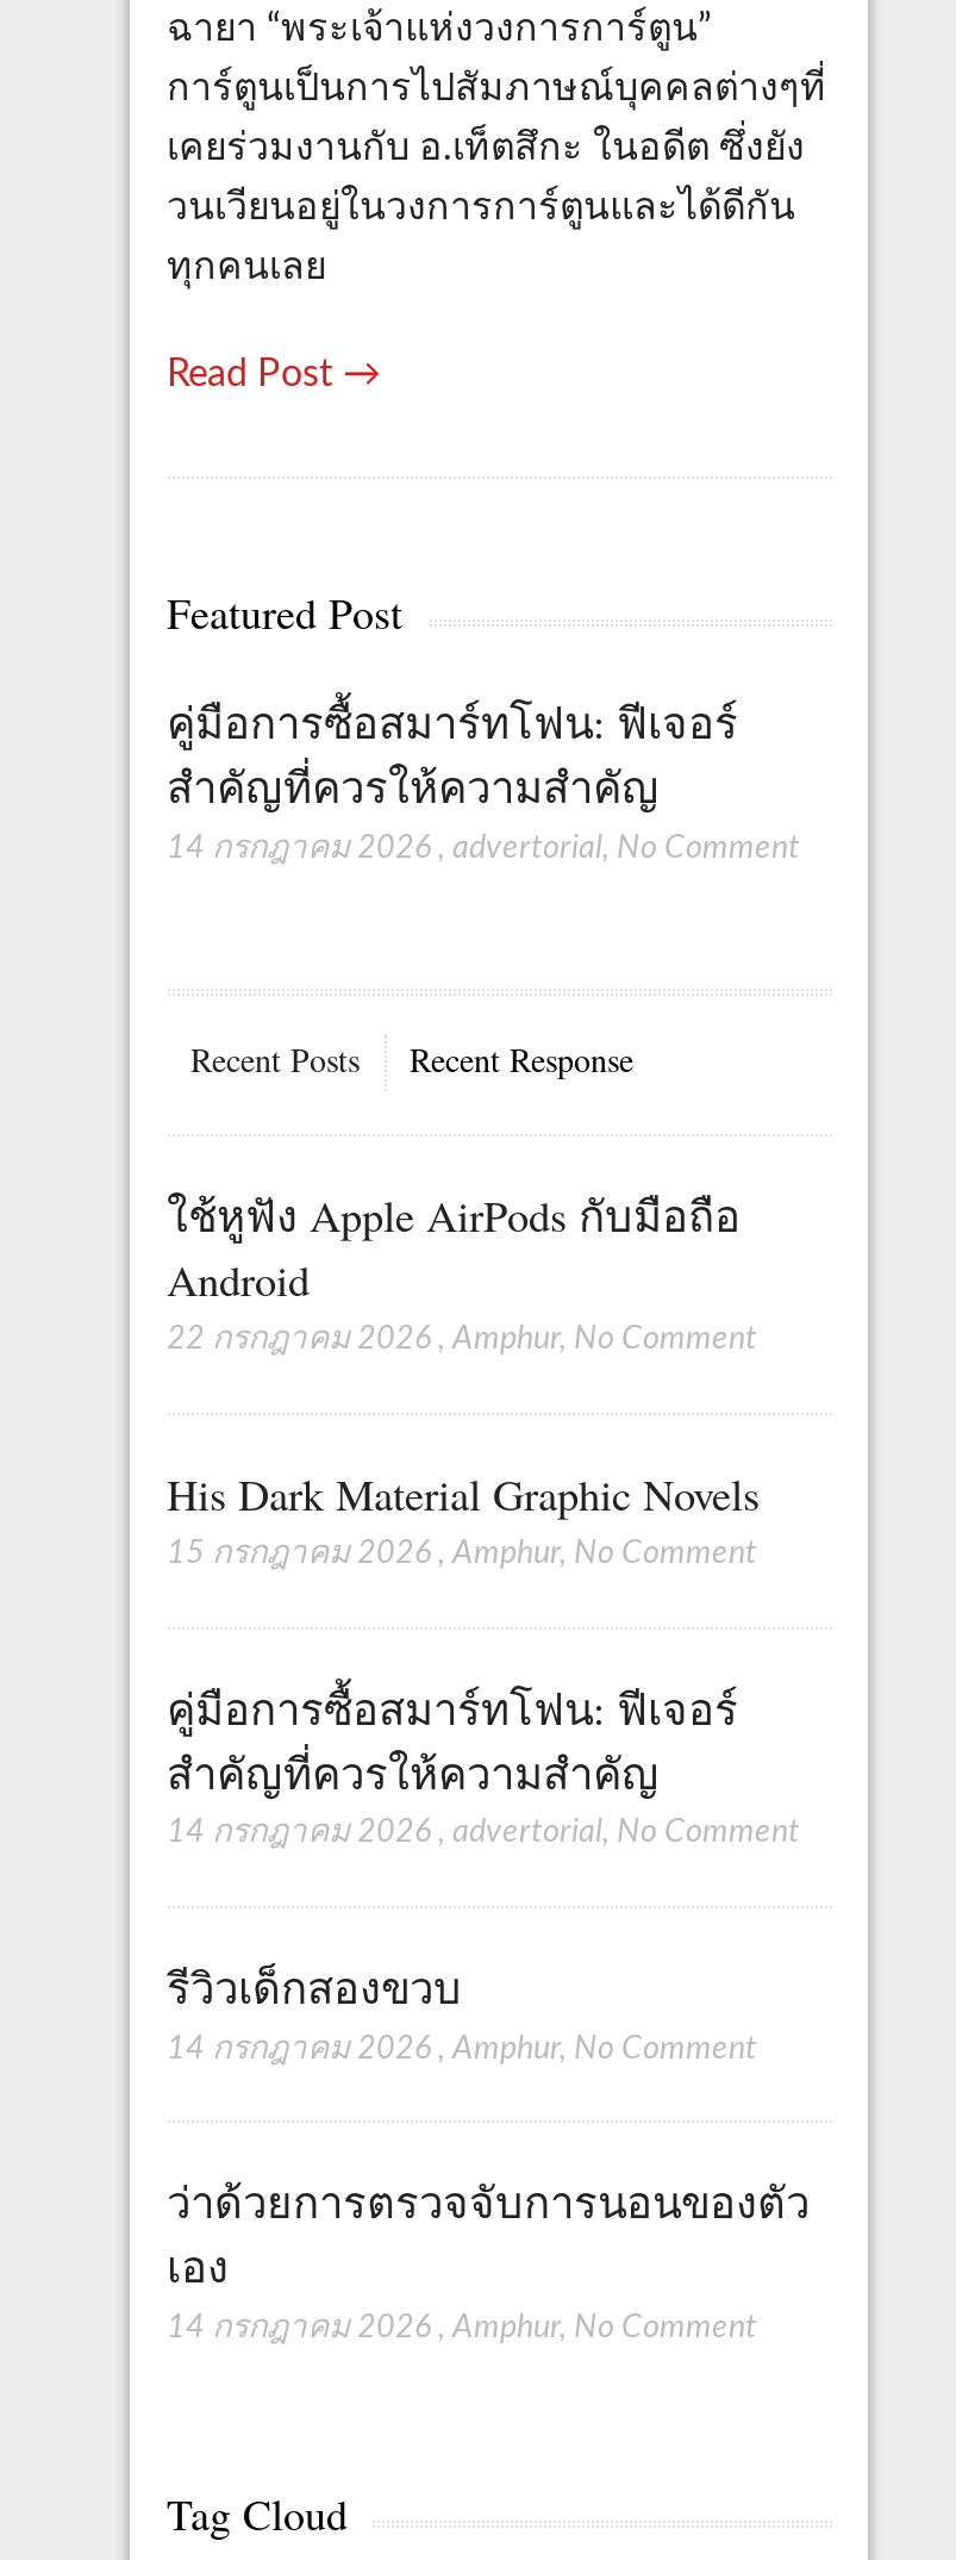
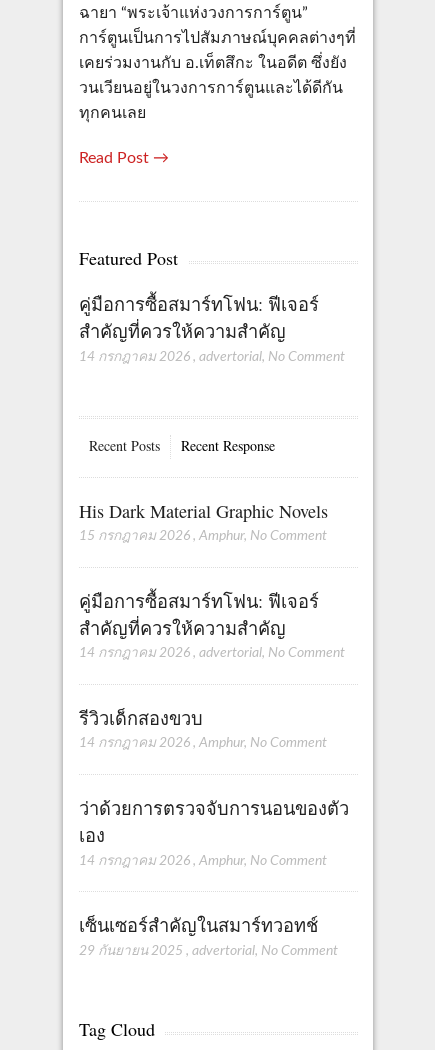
- ใช้หูฟัง Apple AirPods กับมือถือ
- Android
- 22 กรกฎาคม 2026 , Amphur, No Comment

moved up: His Dark Material Graphic Novels | 15 กรกฎาคม 2026 , Amphur, No Comment | คู่มือการซื้อสมาร์ทโฟน: ฟีเจอร์ | ... | เอง | 14 กรกฎาคม 2026 , Amphur, No Comment

+ เซ็นเซอร์สำคัญในสมาร์ทวอทช์
+ 29 กันยายน 2025 , advertorial, No Comment
